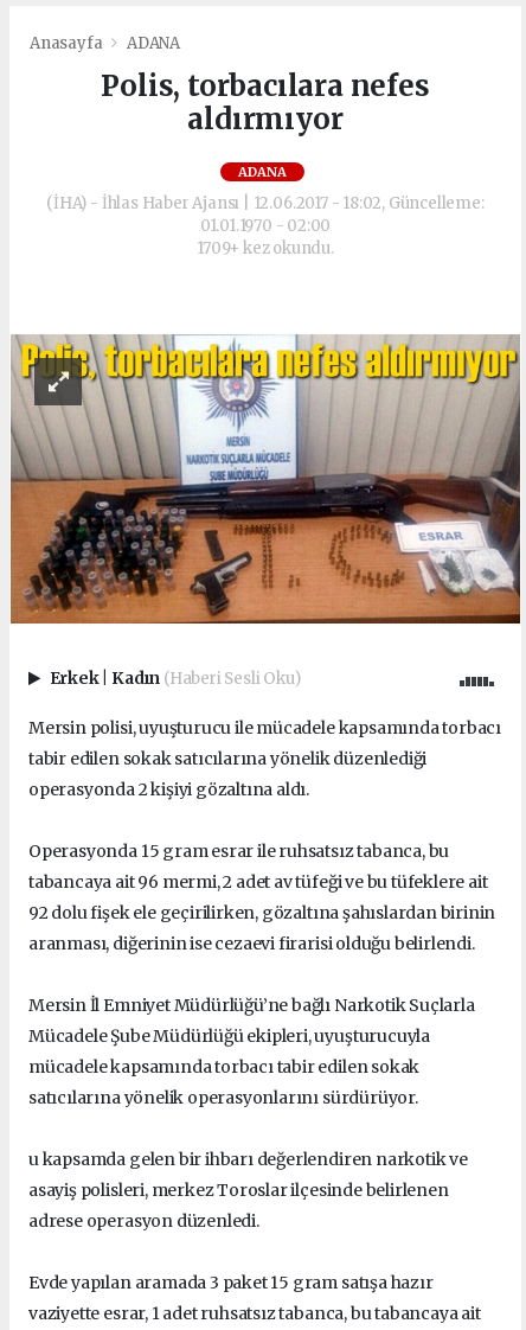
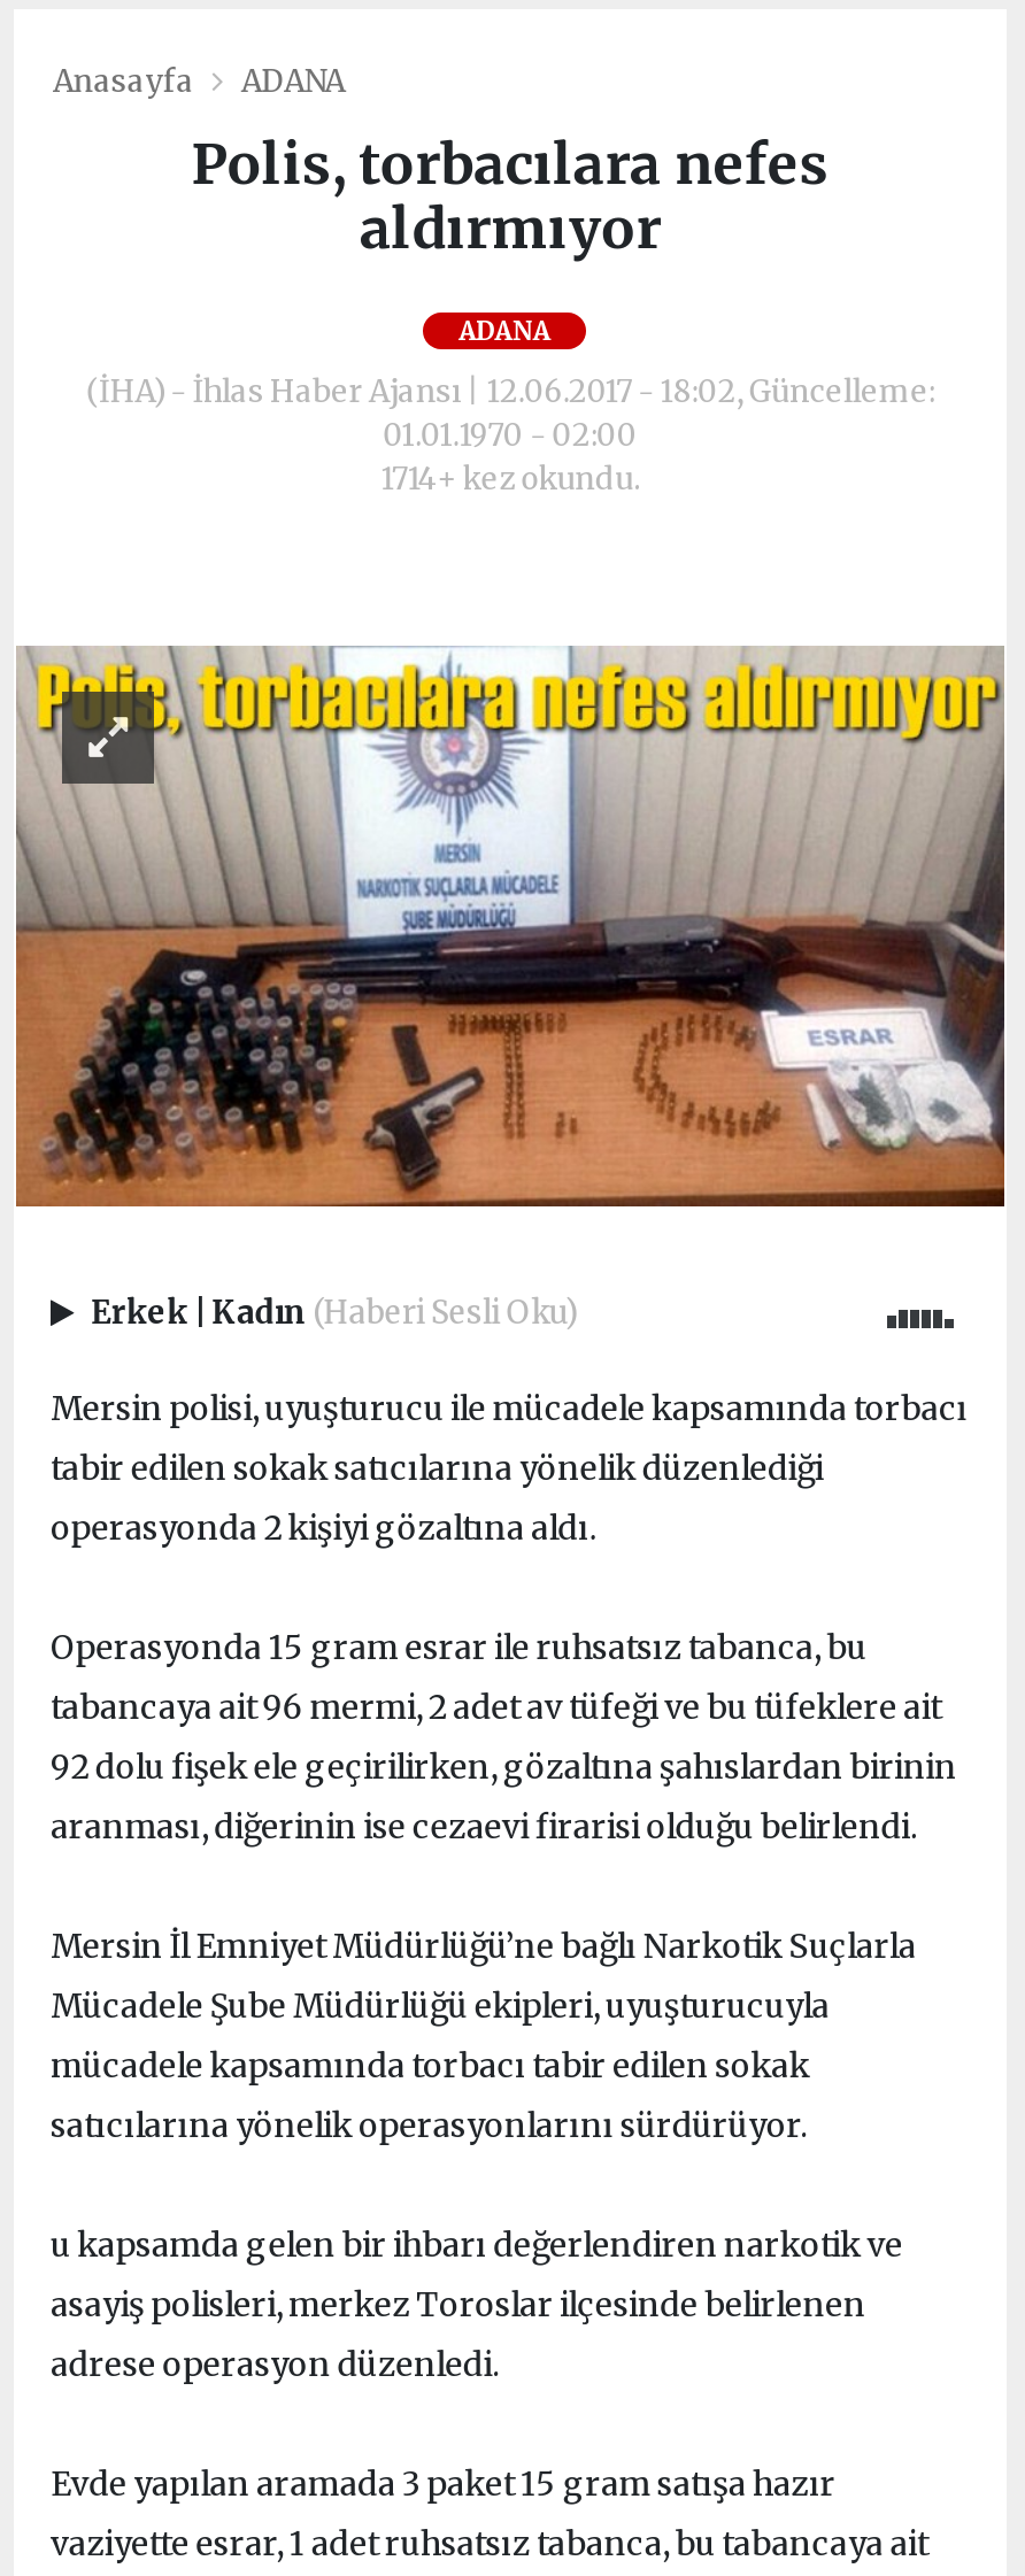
- 1709+ kez okundu.
+ 1714+ kez okundu.
